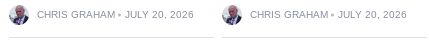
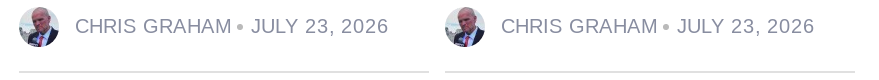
- CHRIS GRAHAM JULY 20, 2026
+ CHRIS GRAHAM JULY 23, 2026

- CHRIS GRAHAM JULY 20, 2026
+ CHRIS GRAHAM JULY 23, 2026
